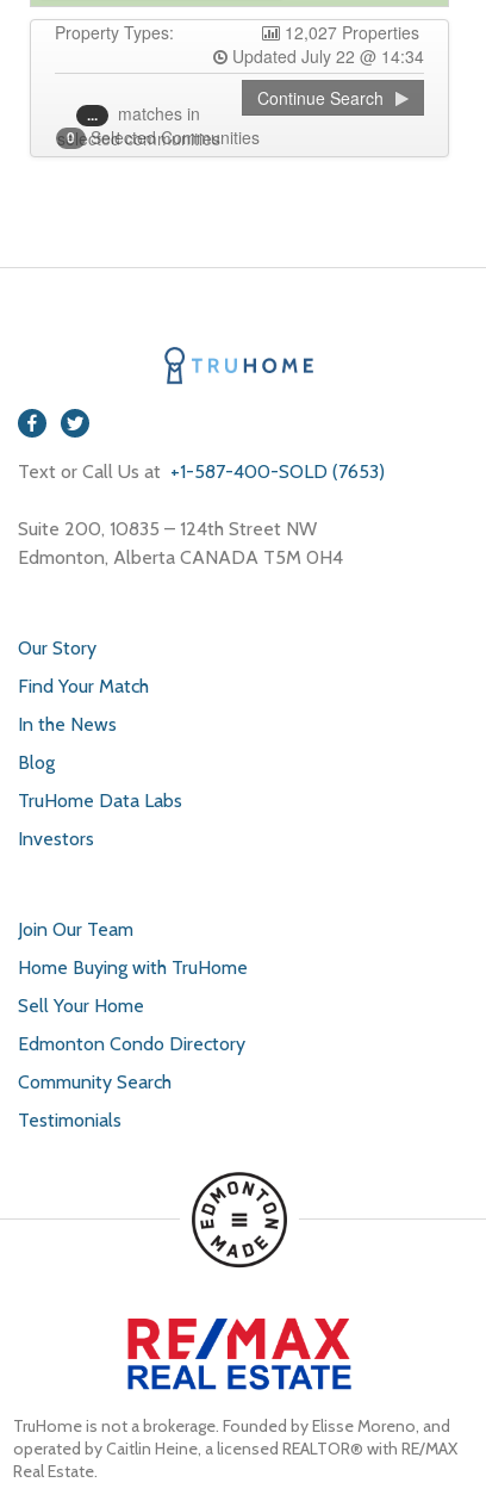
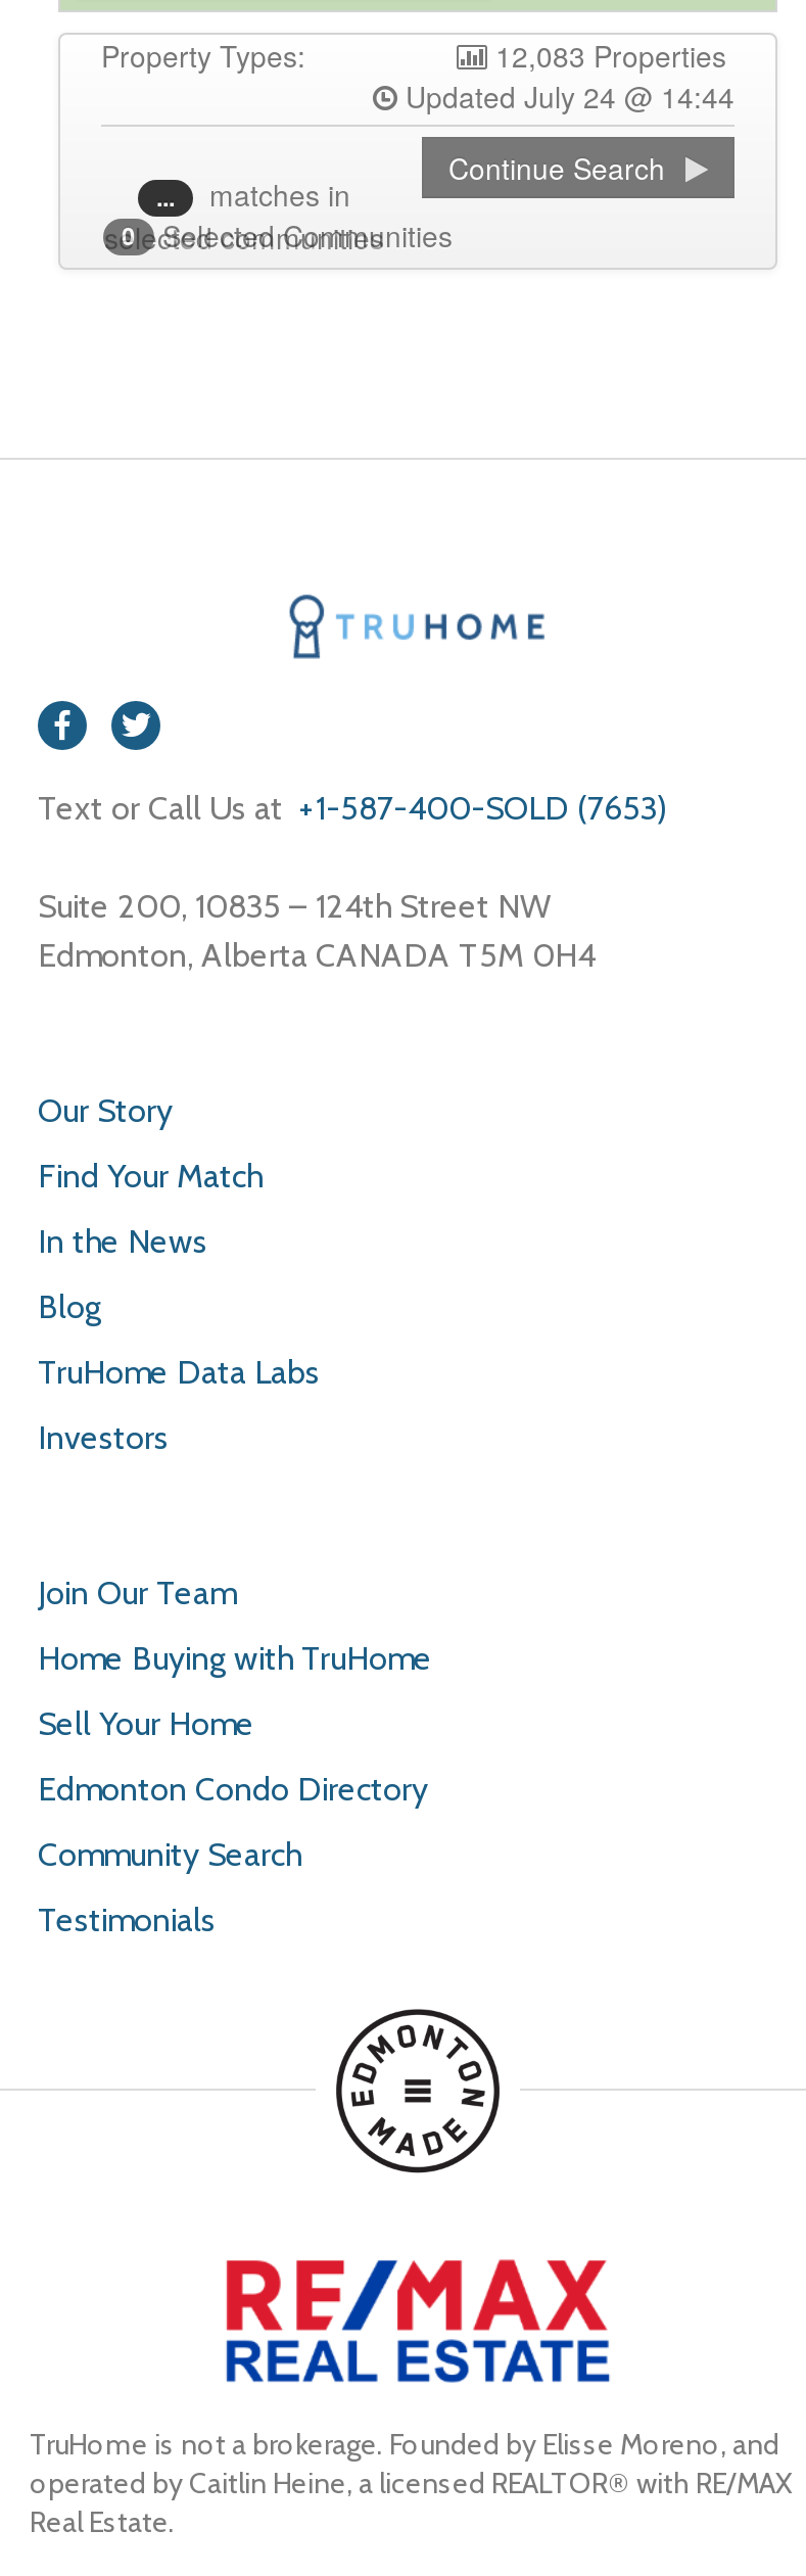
- 12,027 Properties
+ 12,083 Properties

- Updated July 22 @ 14:34
+ Updated July 24 @ 14:44
